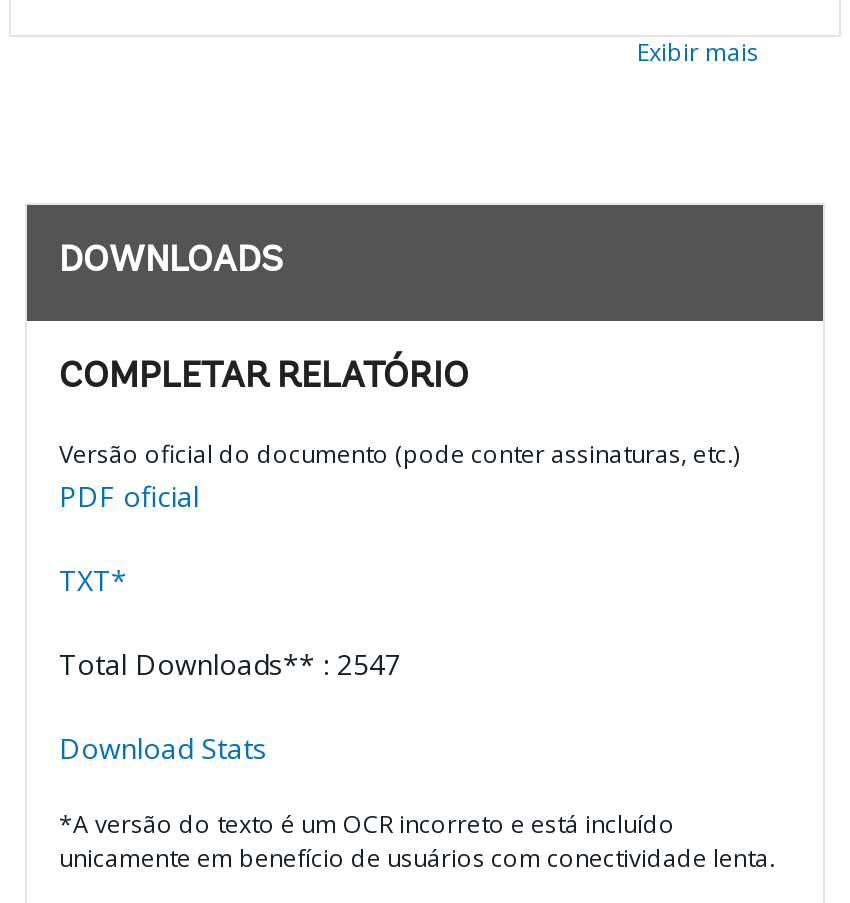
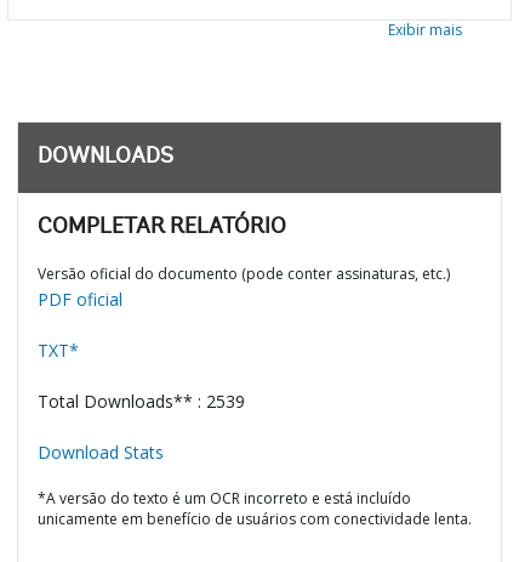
- Total Downloads** : 2547
+ Total Downloads** : 2539
